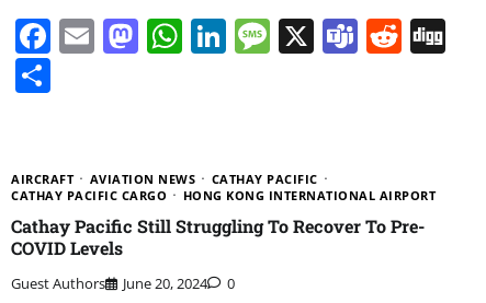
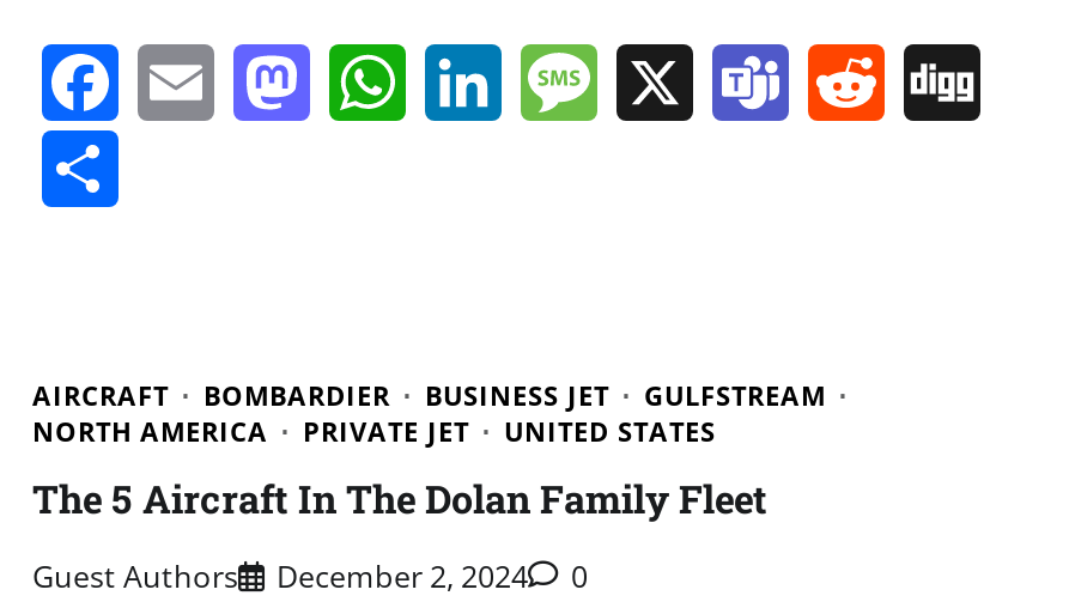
- AVIATION NEWS
- CATHAY PACIFIC
- CATHAY PACIFIC CARGO
- HONG KONG INTERNATIONAL AIRPORT
+ BOMBARDIER
+ BUSINESS JET
+ GULFSTREAM
+ NORTH AMERICA
+ PRIVATE JET
+ UNITED STATES

- Cathay Pacific Still Struggling To Recover To Pre-
- COVID Levels
+ The 5 Aircraft In The Dolan Family Fleet

- Guest Authors June 20, 2024 0
+ Guest Authors December 2, 2024 0
